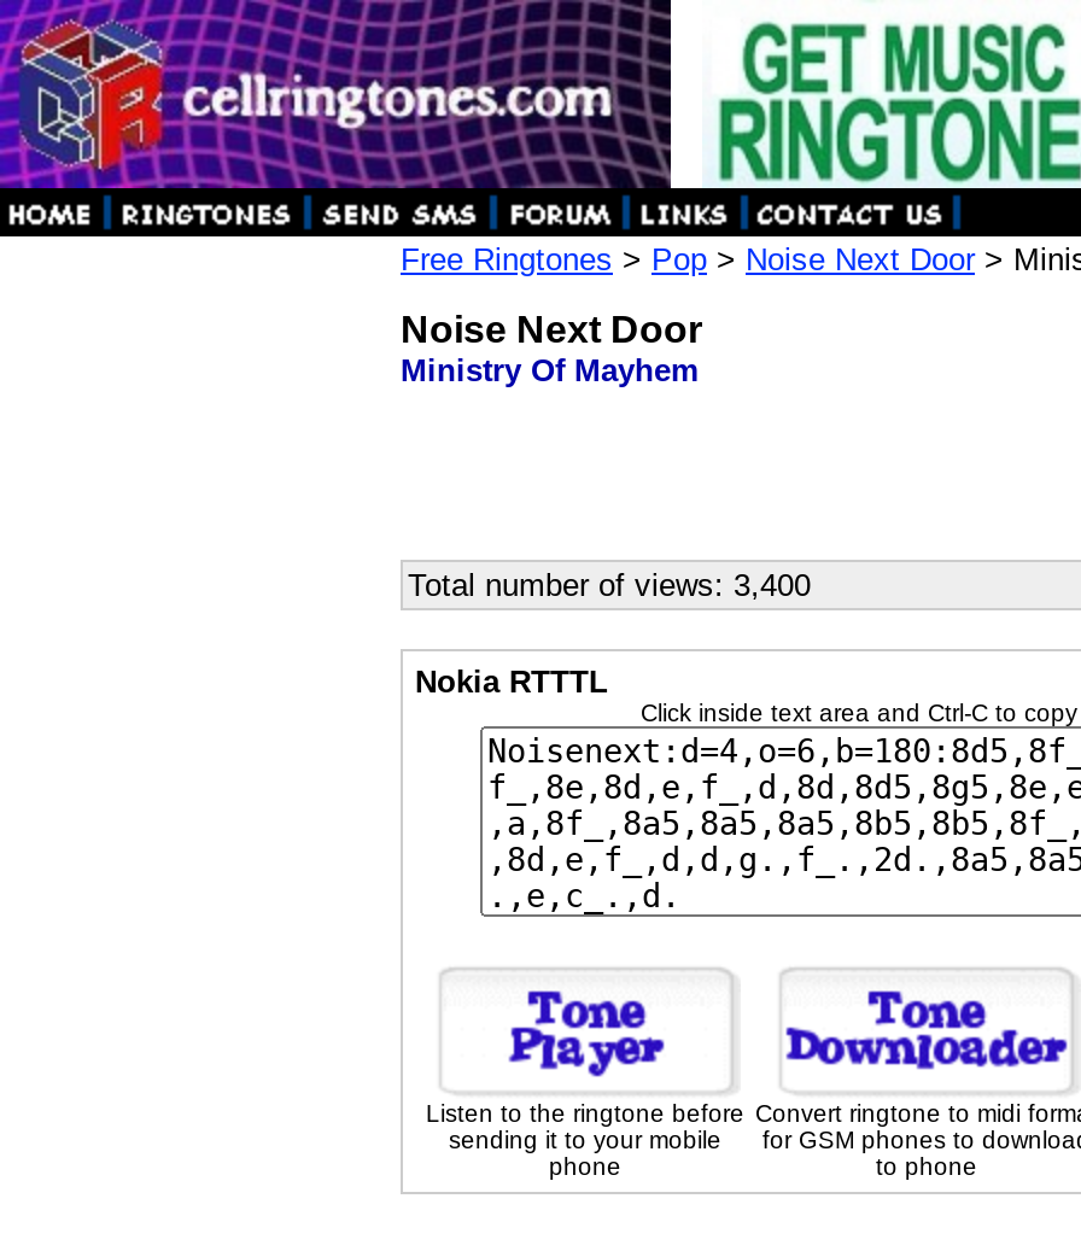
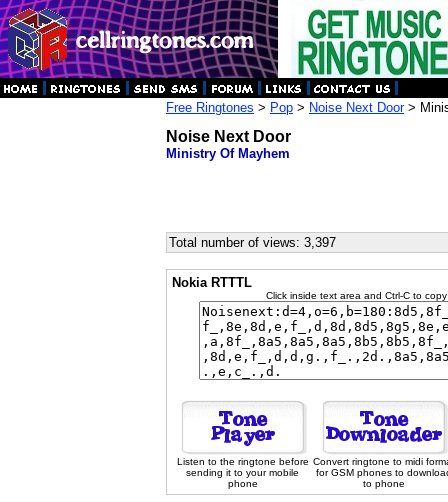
- Total number of views: 3,400
+ Total number of views: 3,397
